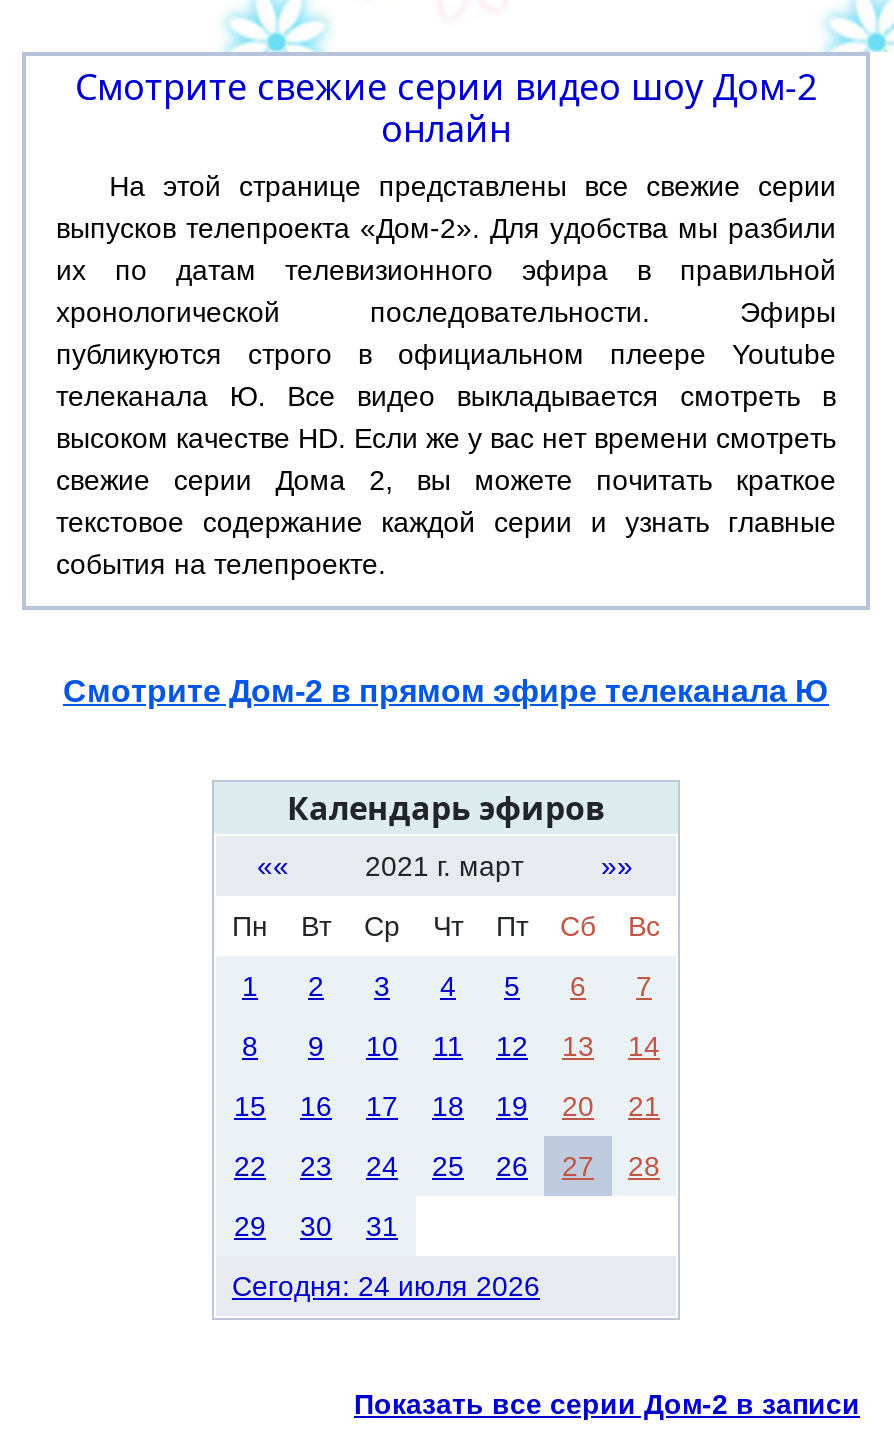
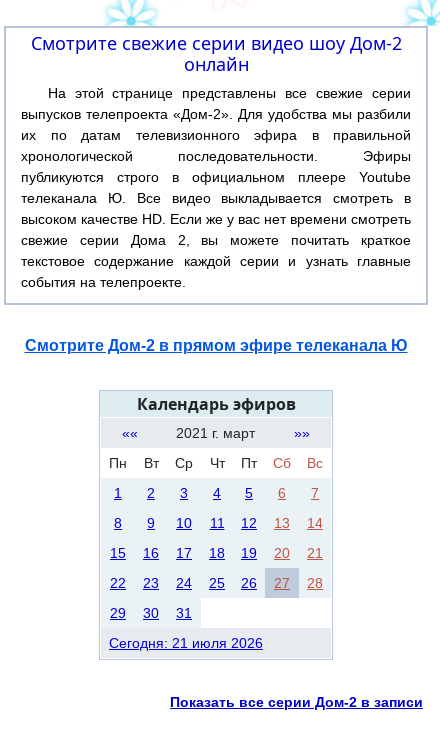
- Сегодня: 24 июля 2026
+ Сегодня: 21 июля 2026
